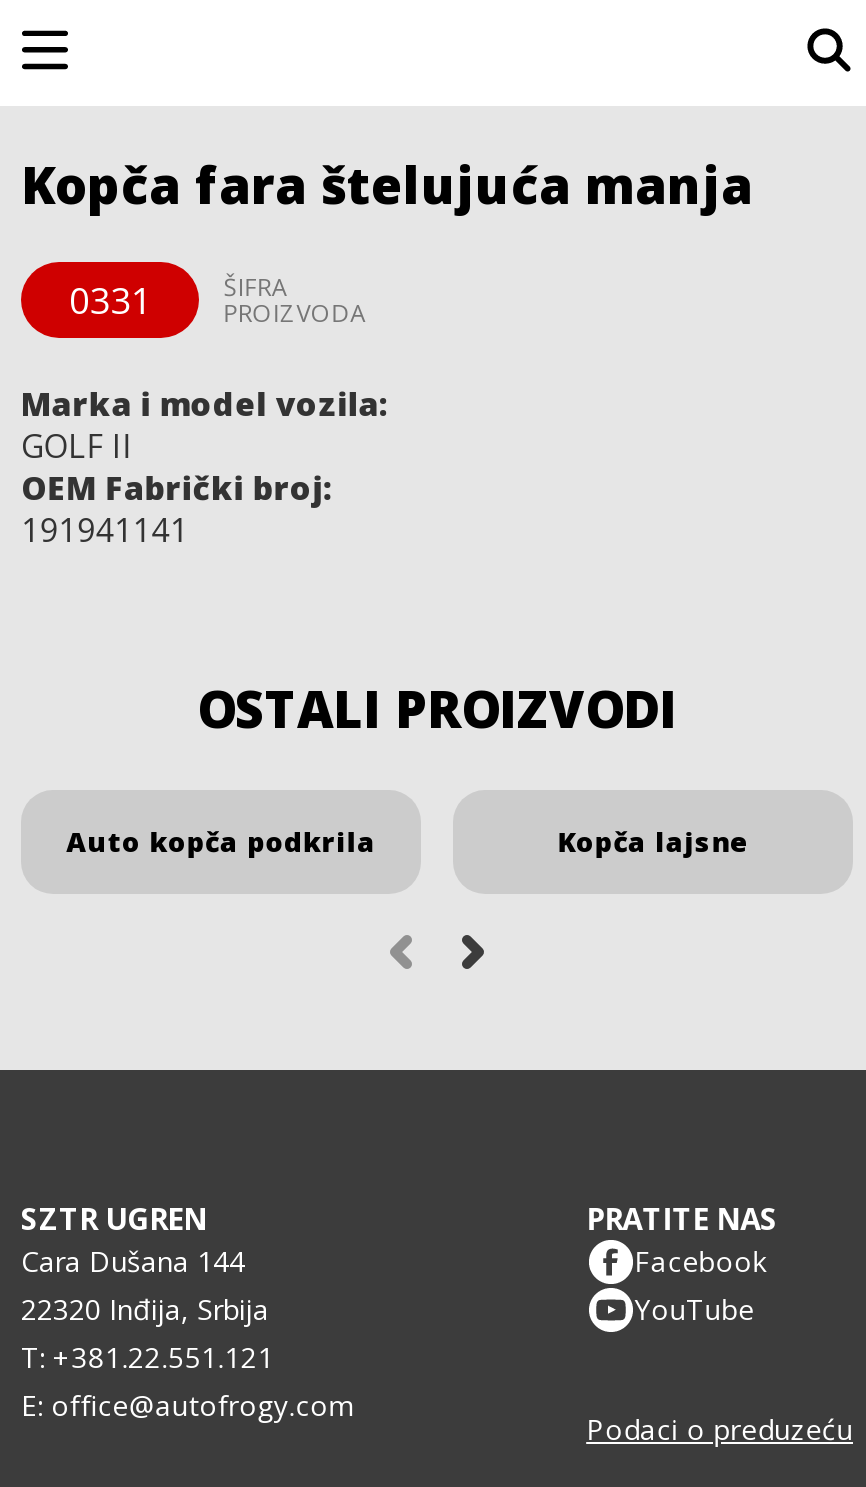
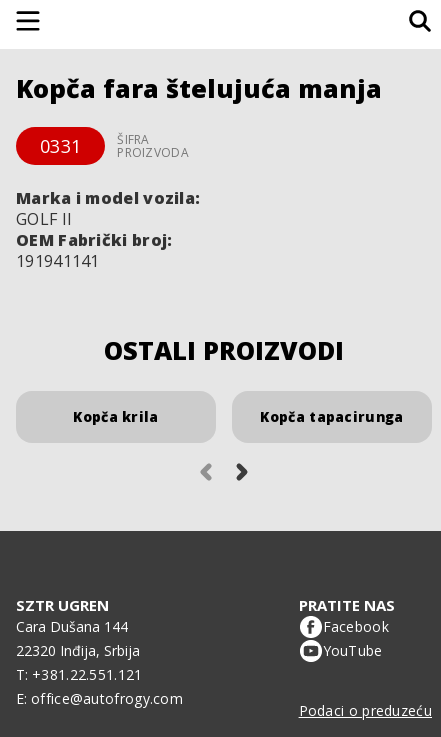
- Auto kopča podkrila
- Kopča lajsne
+ Kopča krila
+ Kopča tapacirunga
